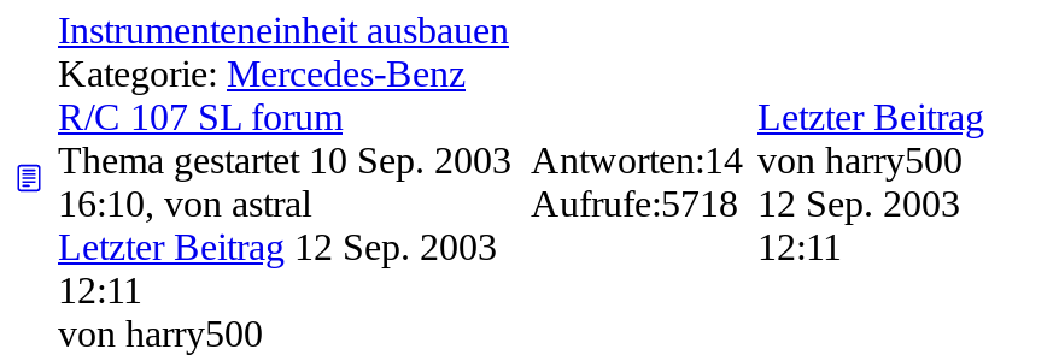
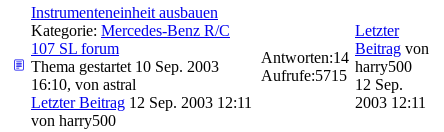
- Aufrufe:5718
+ Aufrufe:5715
